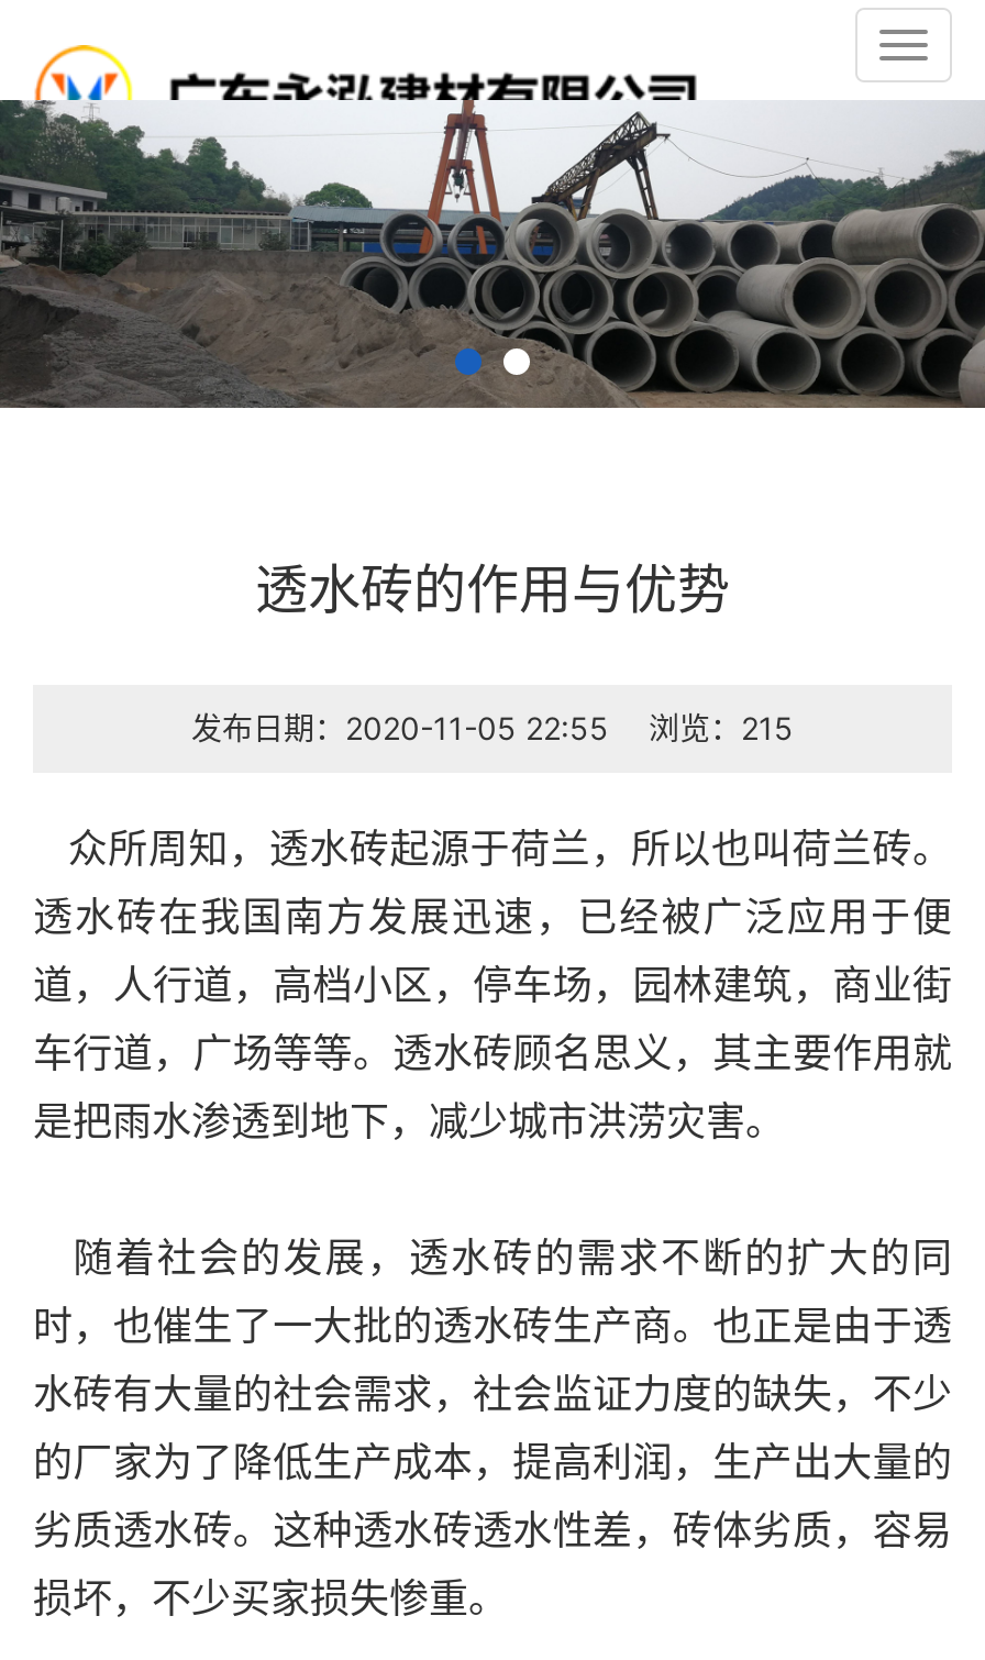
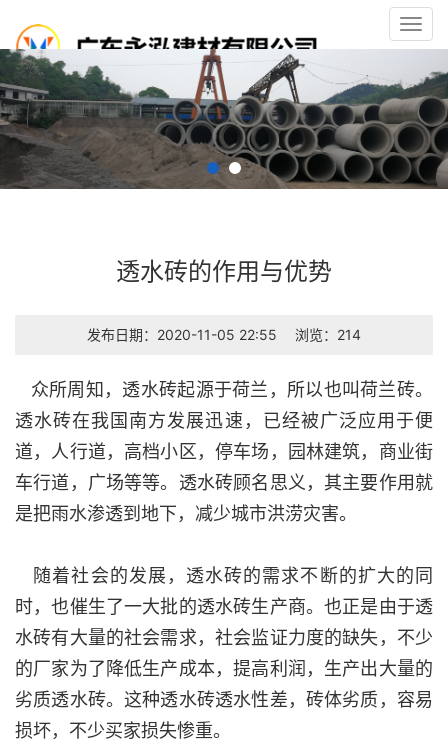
- 发布日期：2020-11-05 22:55 浏览：215
+ 发布日期：2020-11-05 22:55 浏览：214
